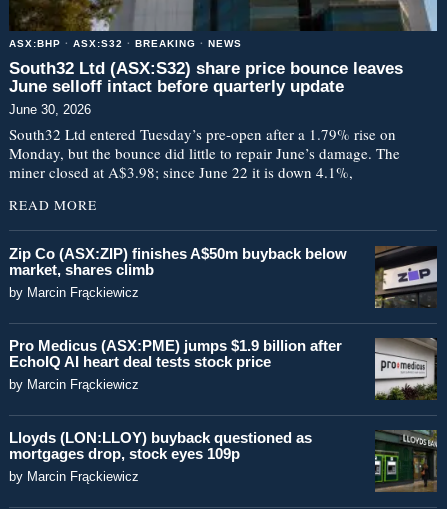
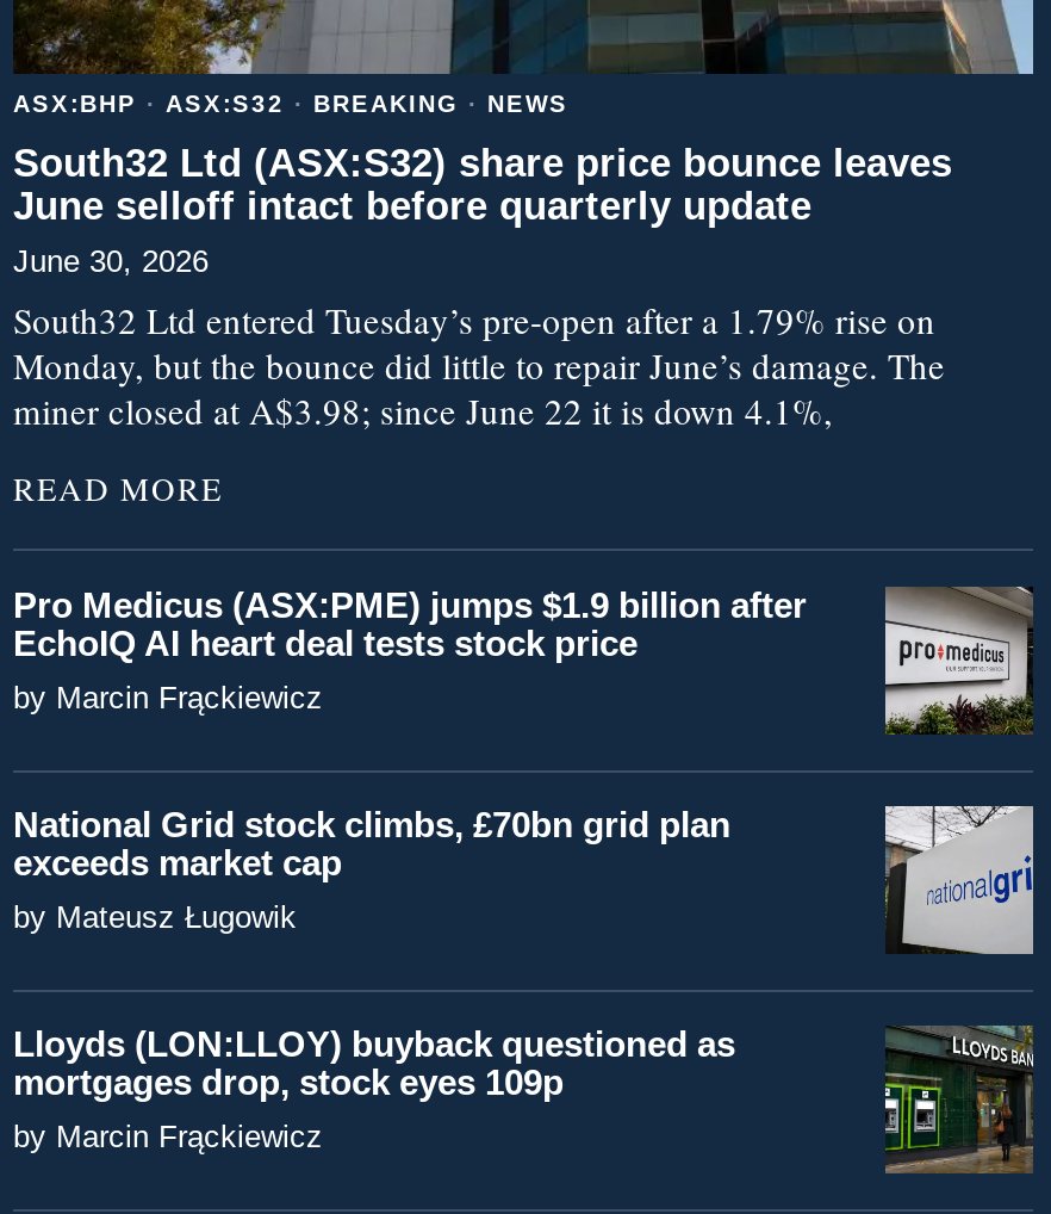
- [image]
- Zip Co (ASX:ZIP) finishes A$50m buyback below
- market, shares climb
- by Marcin Frąckiewicz

moved up: [image] | Pro Medicus (ASX:PME) jumps $1.9 billion after | EchoIQ AI heart deal tests stock price | by Marcin Frąckiewicz

+ National Grid stock climbs, £70bn grid plan
+ exceeds market cap
+ by Mateusz Ługowik

+ [image]
